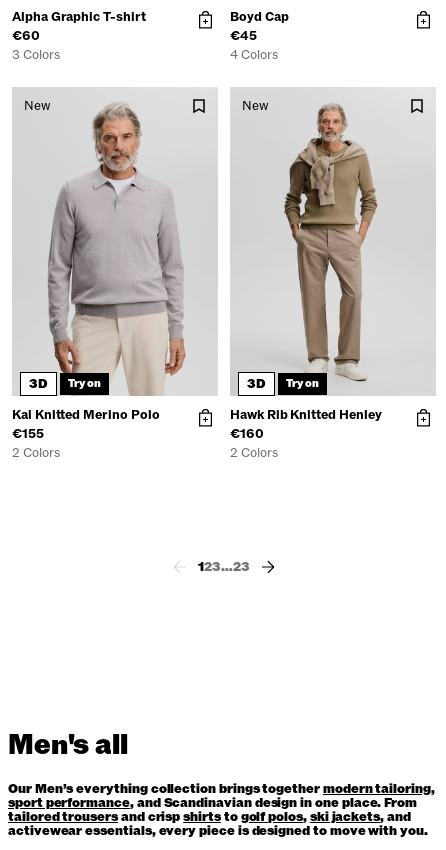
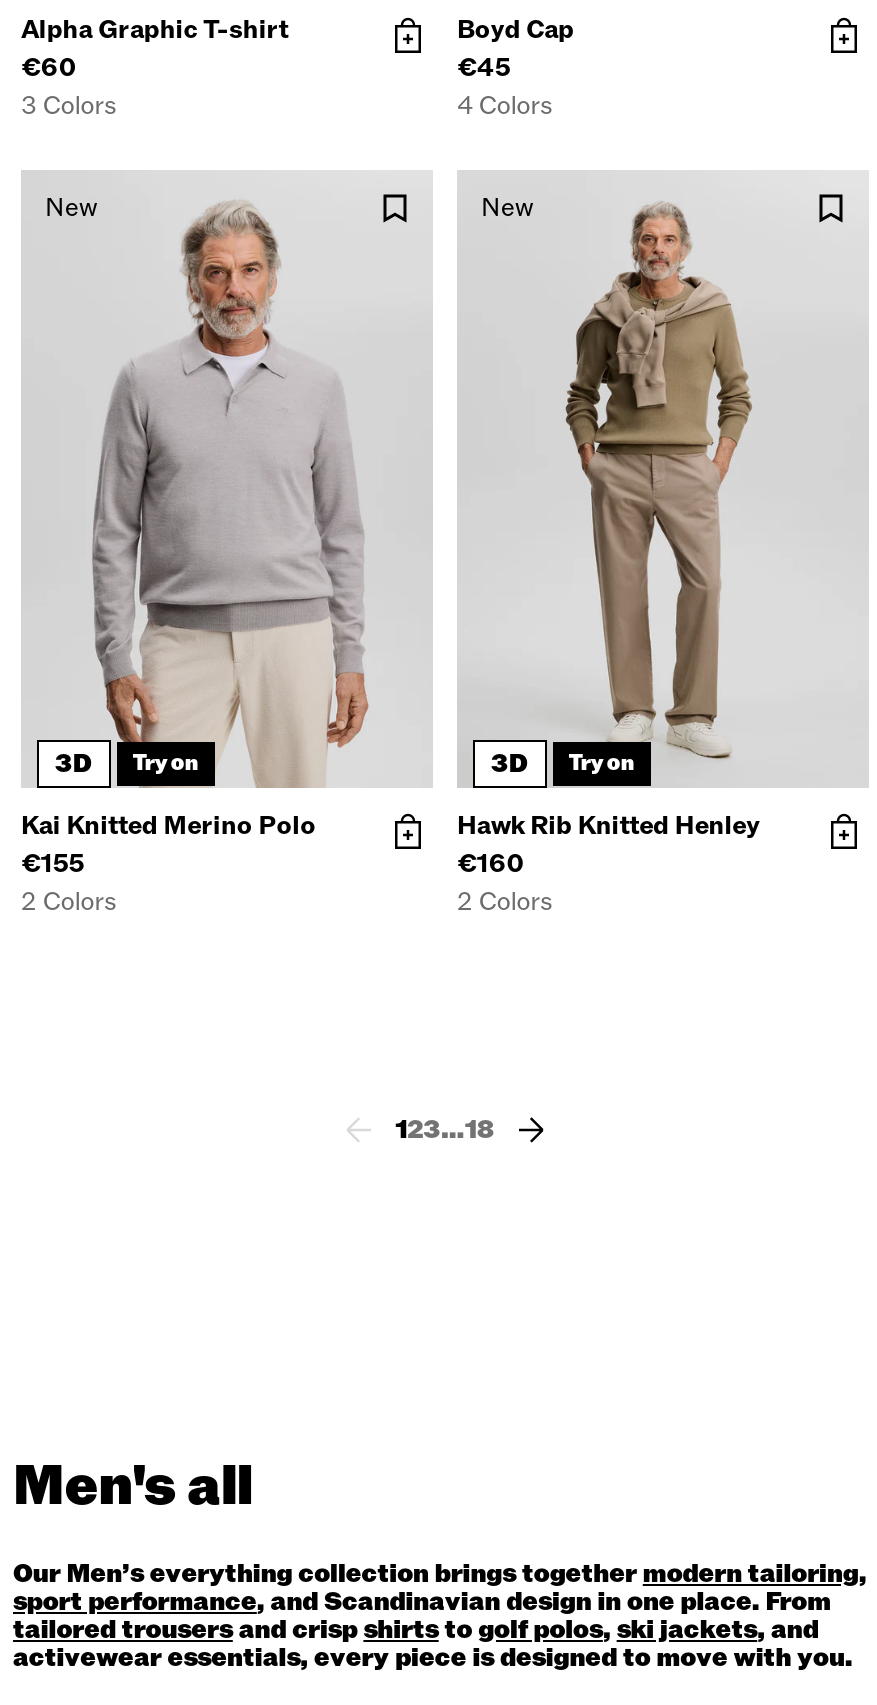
- 123…23
+ 123…18
